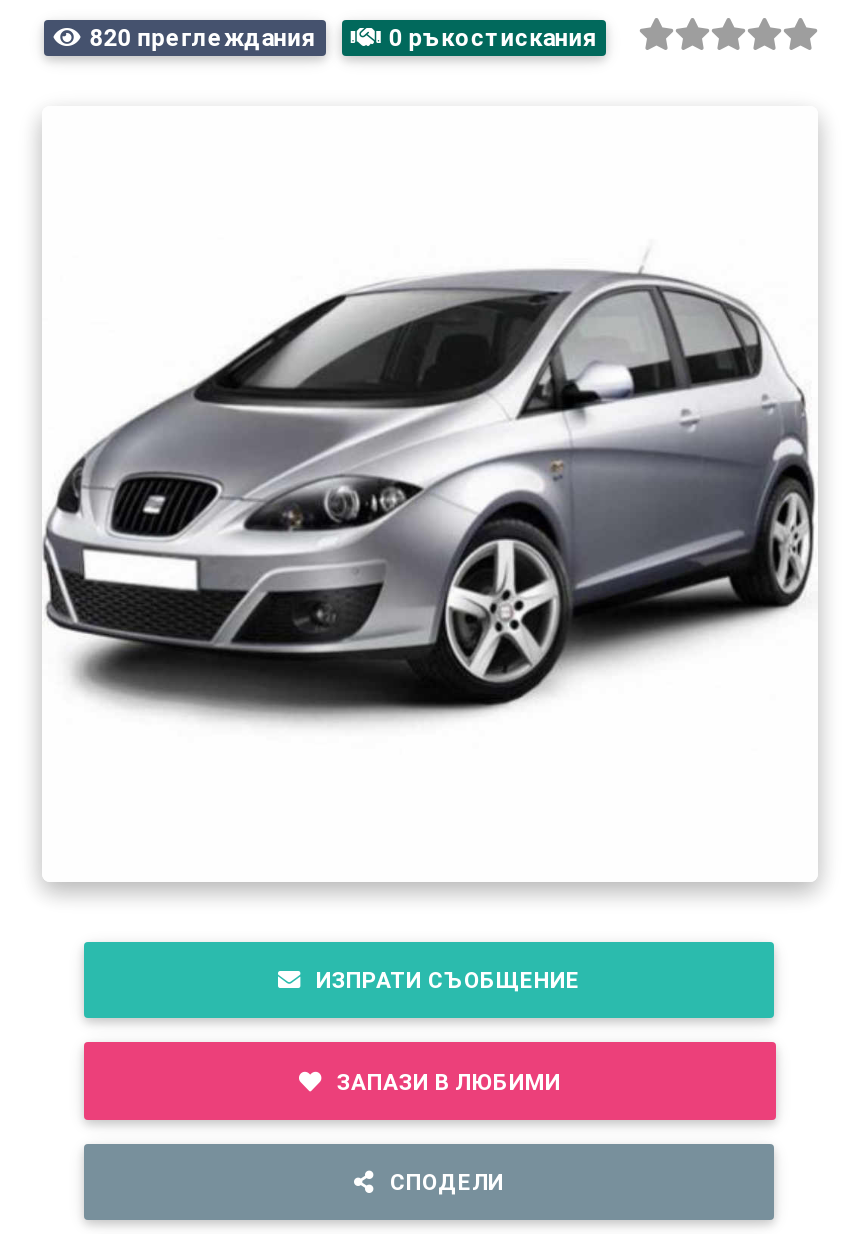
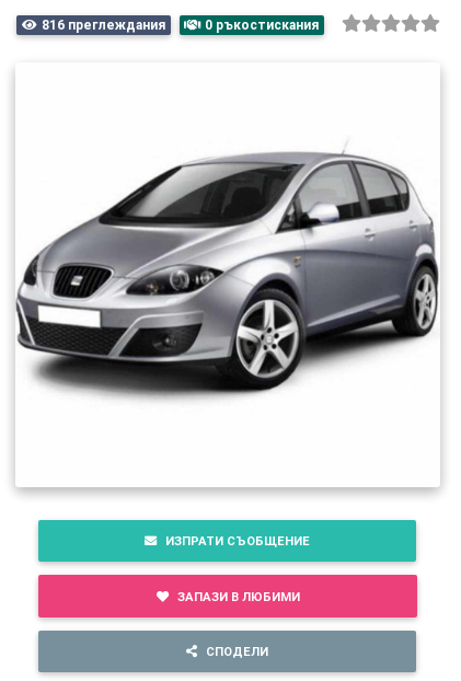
- 820 преглеждания
+ 816 преглеждания
